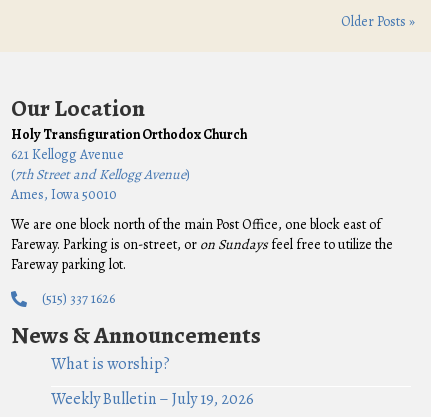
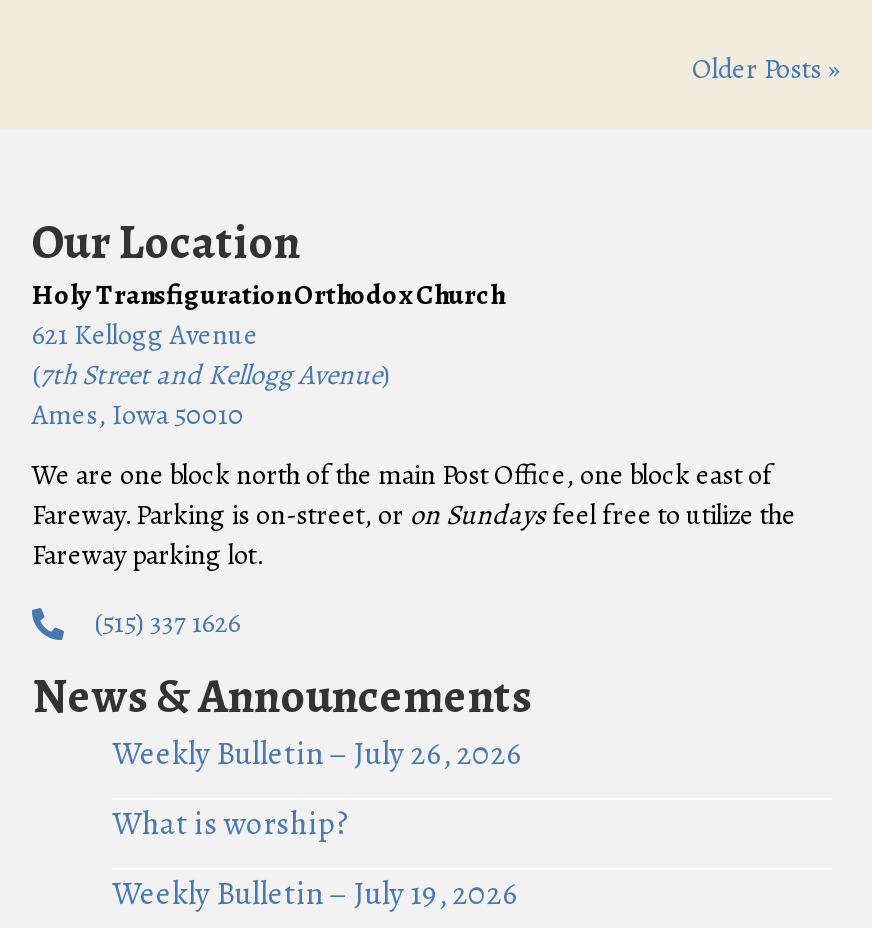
+ Weekly Bulletin – July 26, 2026
